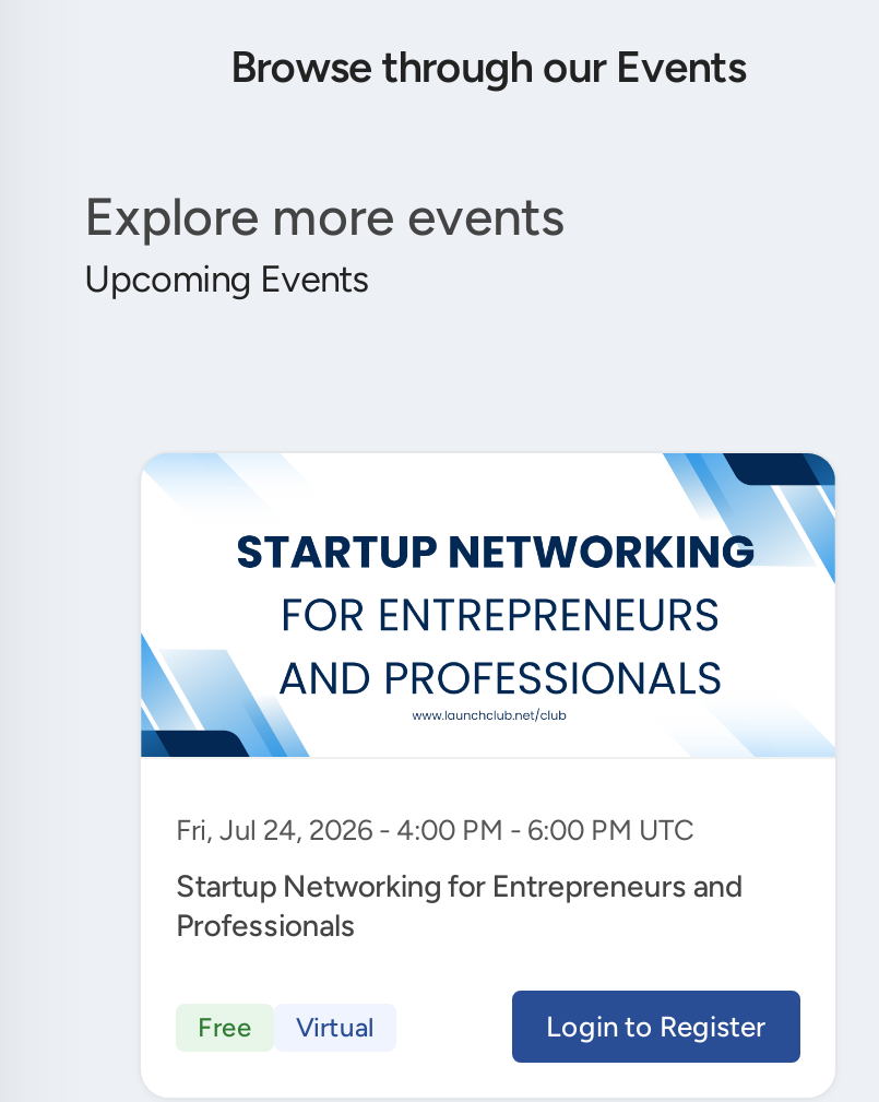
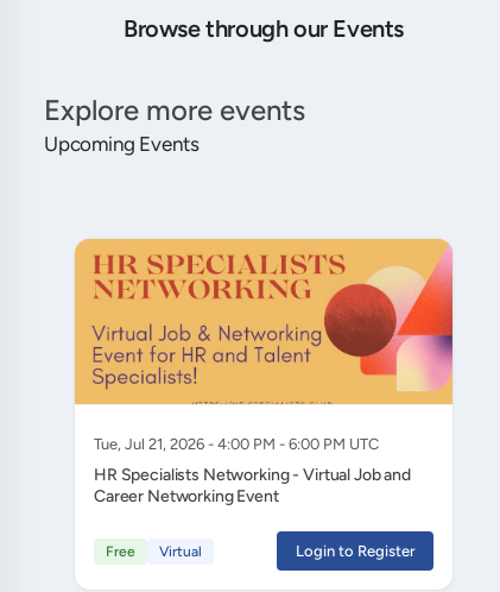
- [image]
- Fri, Jul 24, 2026 - 4:00 PM - 6:00 PM UTC
+ [image]
+ Tue, Jul 21, 2026 - 4:00 PM - 6:00 PM UTC

- Startup Networking for Entrepreneurs and
- Professionals
+ HR Specialists Networking - Virtual Job and
+ Career Networking Event
